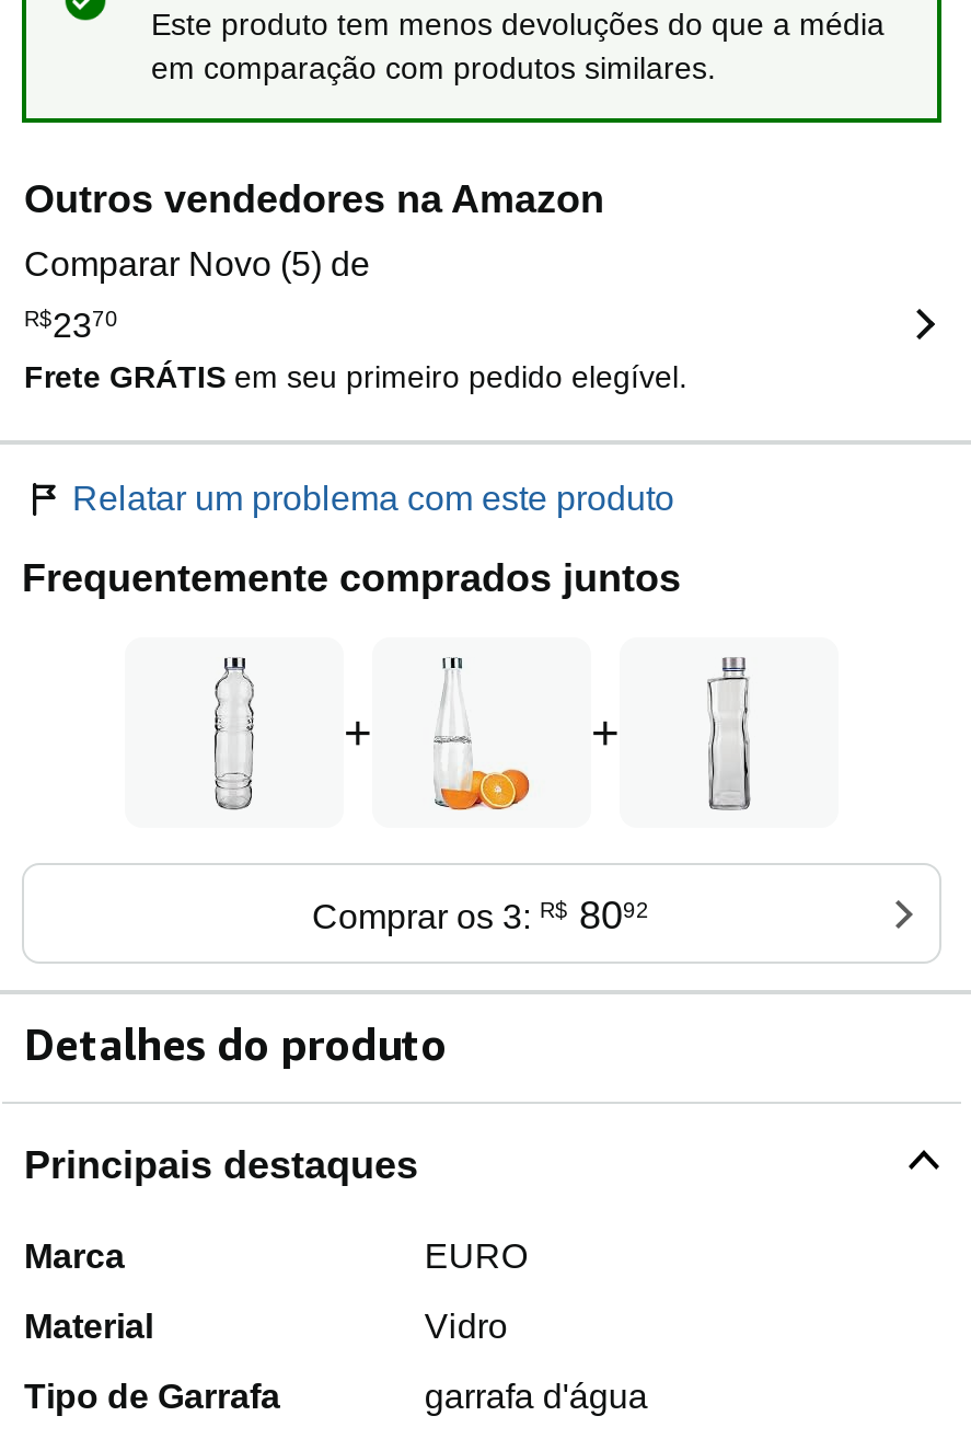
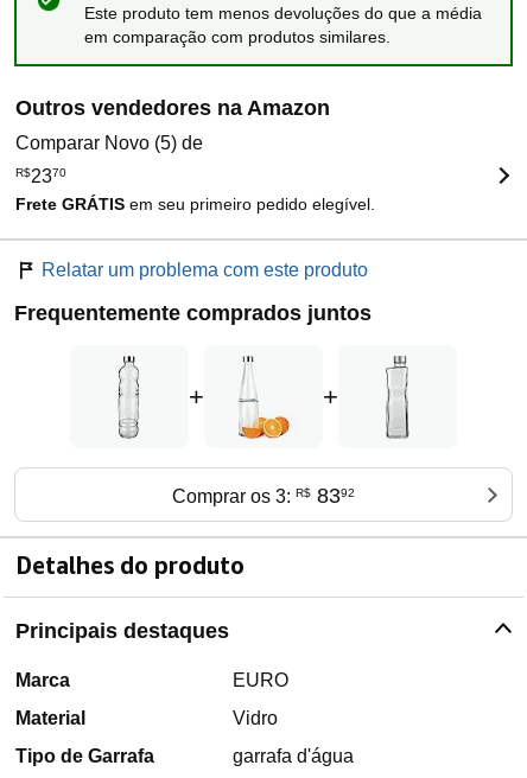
- Comprar os 3: R$8092
+ Comprar os 3: R$8392
